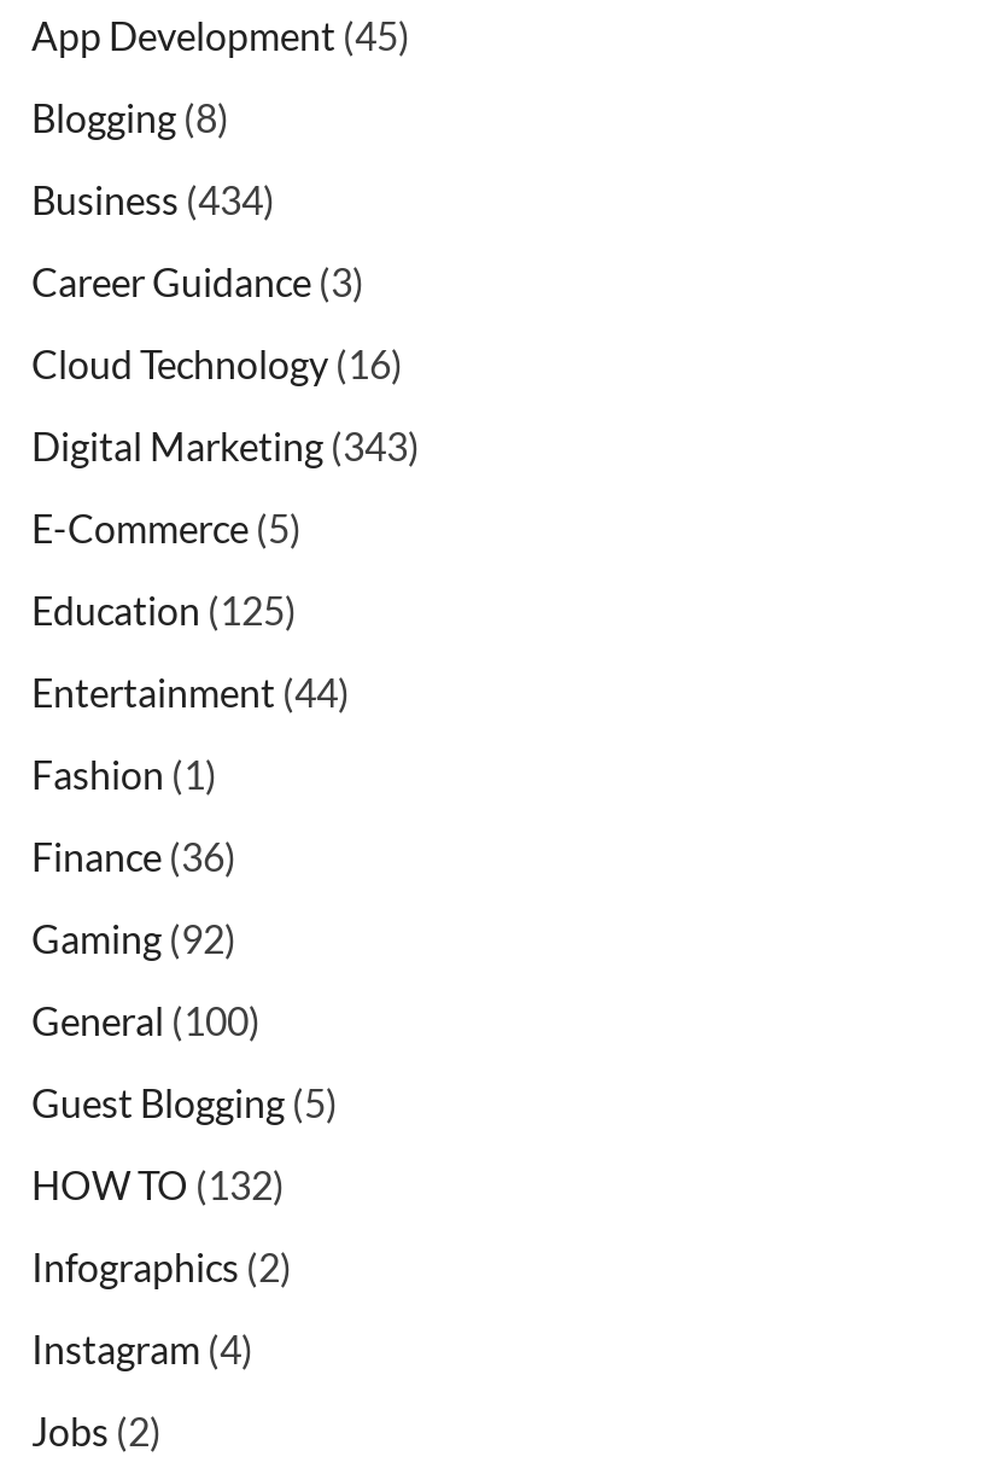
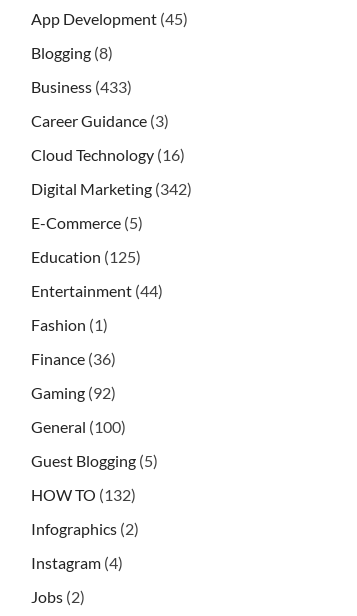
- Business (434)
+ Business (433)

- Digital Marketing (343)
+ Digital Marketing (342)
